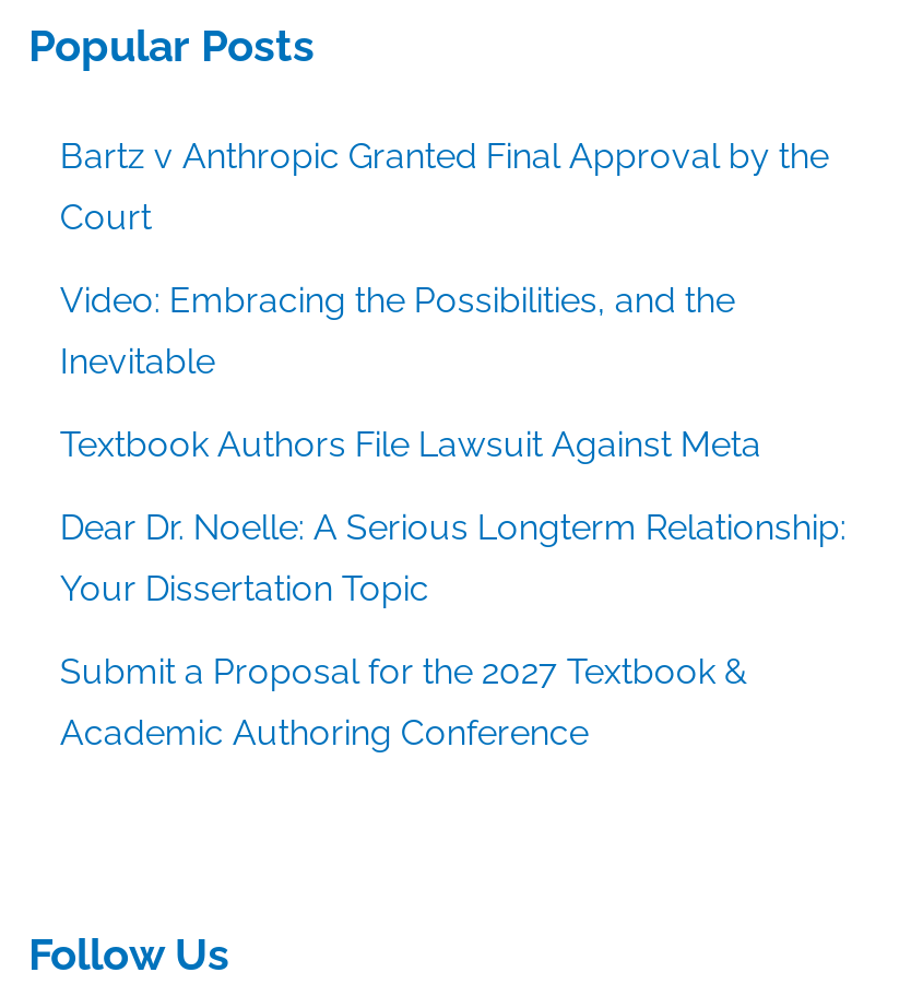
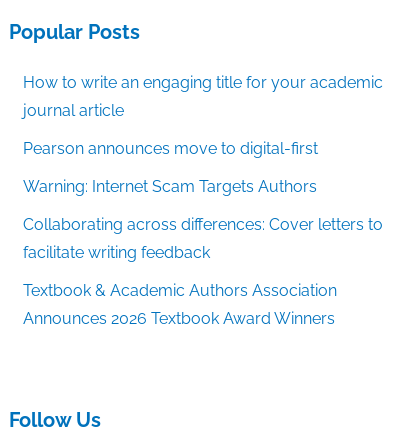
- Bartz v Anthropic Granted Final Approval by the
- Court
- Video: Embracing the Possibilities, and the
- Inevitable
- Textbook Authors File Lawsuit Against Meta
- Dear Dr. Noelle: A Serious Longterm Relationship:
- Your Dissertation Topic
- Submit a Proposal for the 2027 Textbook &
- Academic Authoring Conference
+ How to write an engaging title for your academic
+ journal article
+ Pearson announces move to digital-first
+ Warning: Internet Scam Targets Authors
+ Collaborating across differences: Cover letters to
+ facilitate writing feedback
+ Textbook & Academic Authors Association
+ Announces 2026 Textbook Award Winners
